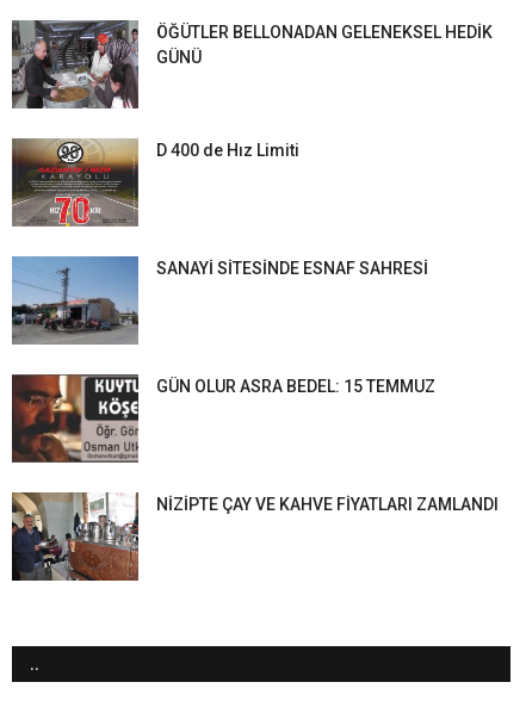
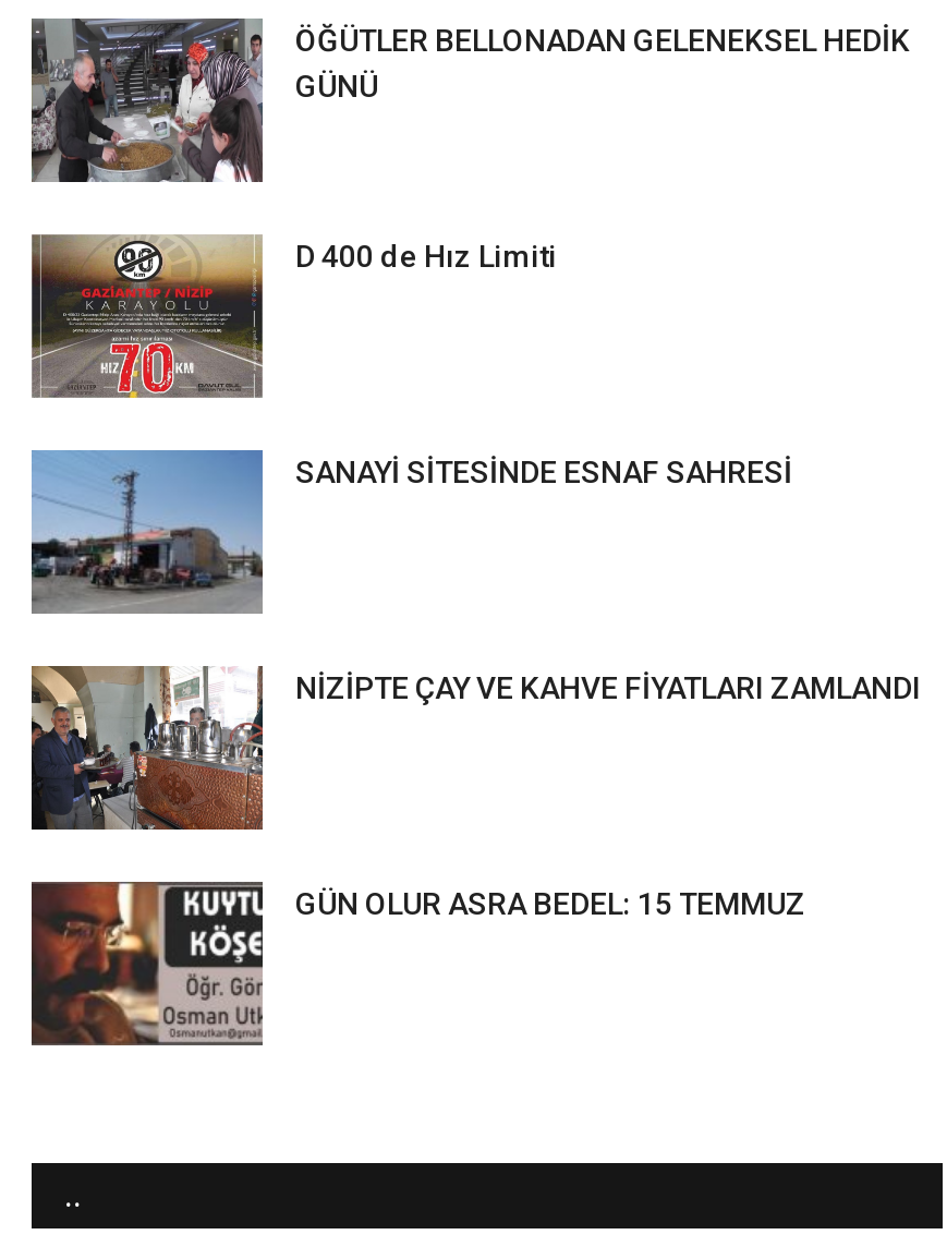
moved down: [image] | GÜN OLUR ASRA BEDEL: 15 TEMMUZ

moved up: [image] | NİZİPTE ÇAY VE KAHVE FİYATLARI ZAMLANDI
